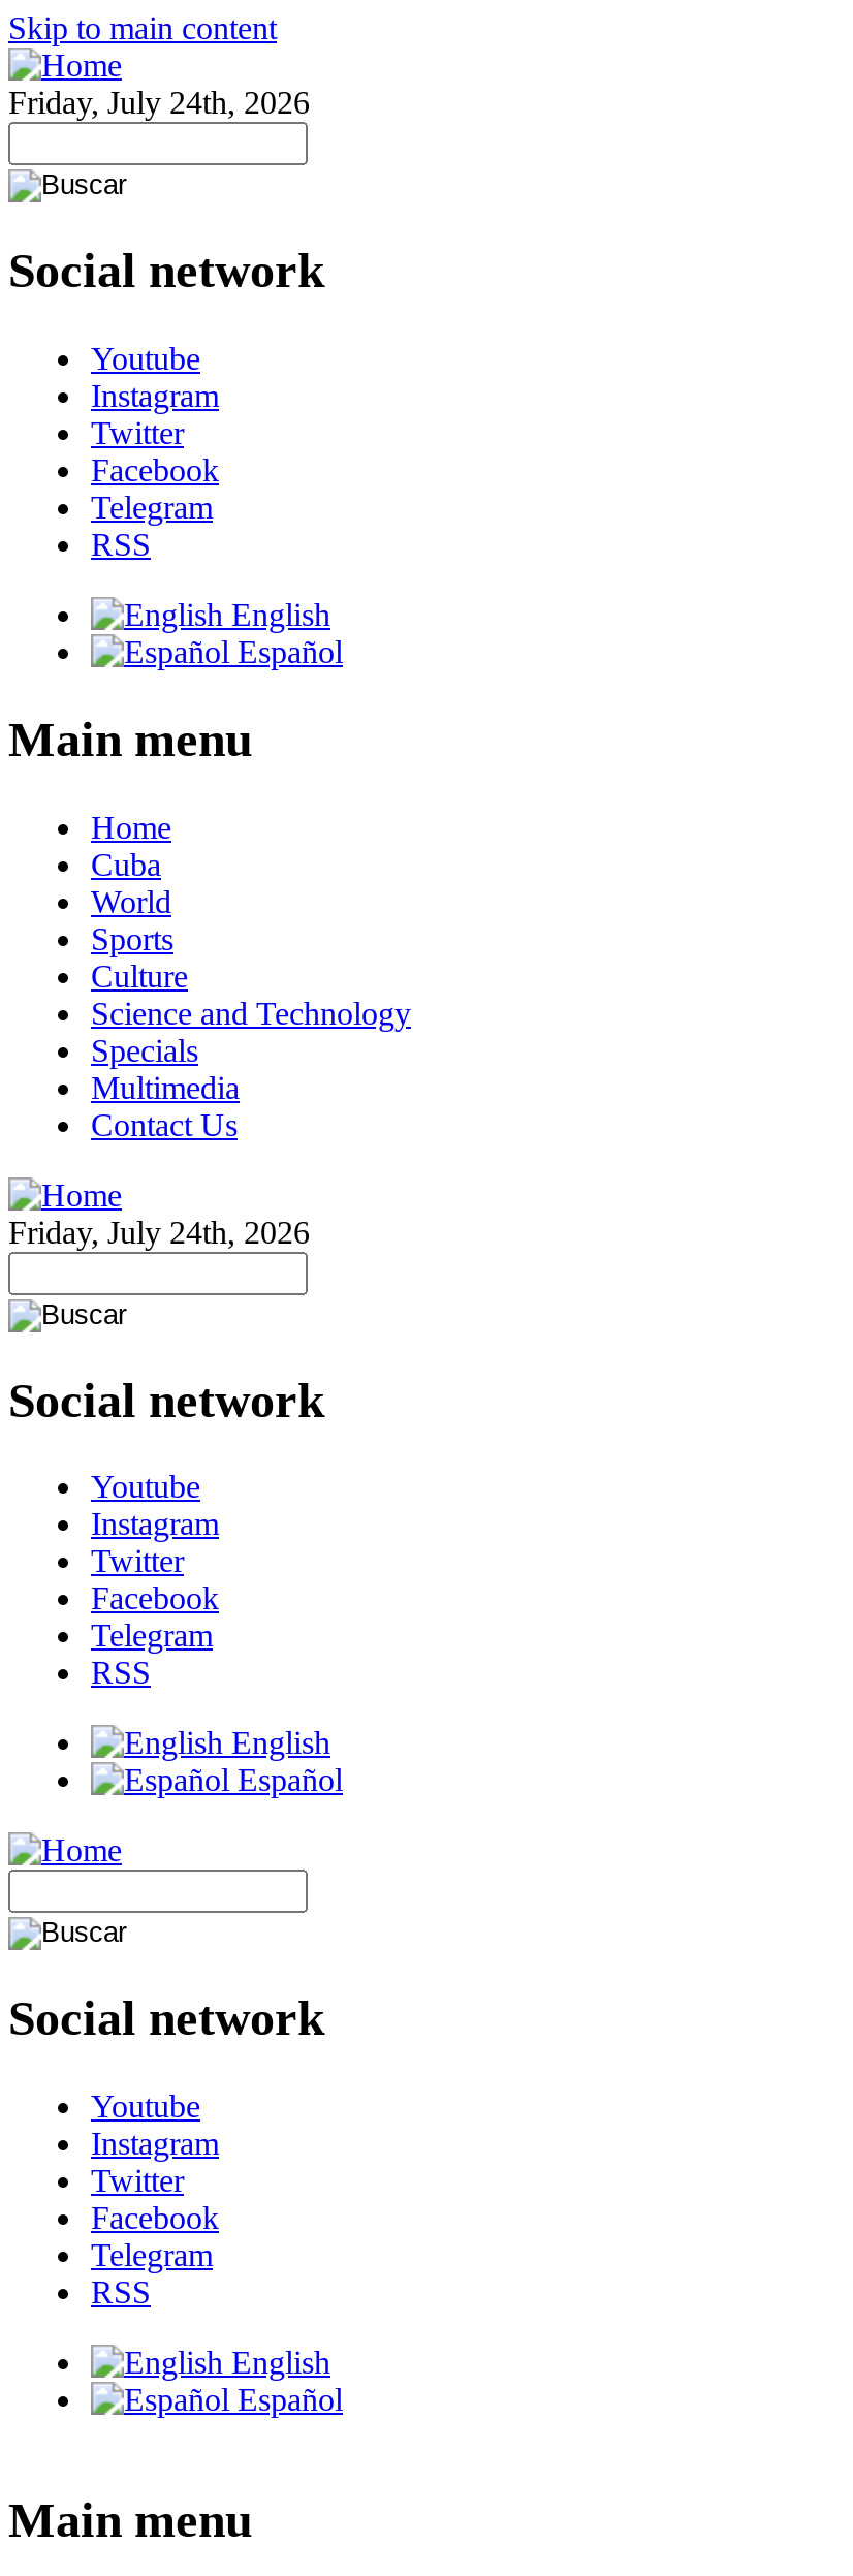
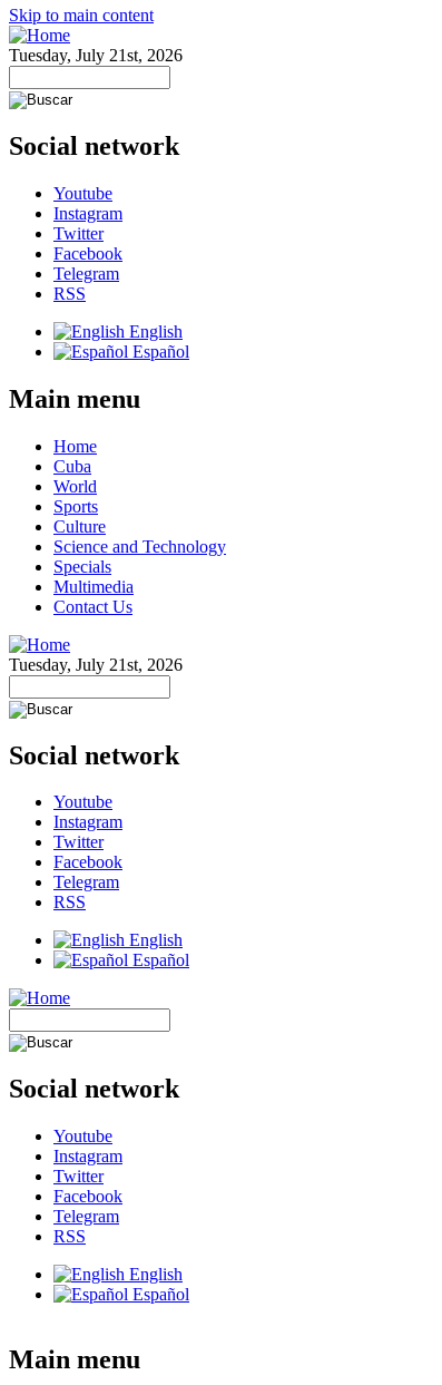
- Friday, July 24th, 2026
+ Tuesday, July 21st, 2026

- Friday, July 24th, 2026
+ Tuesday, July 21st, 2026
